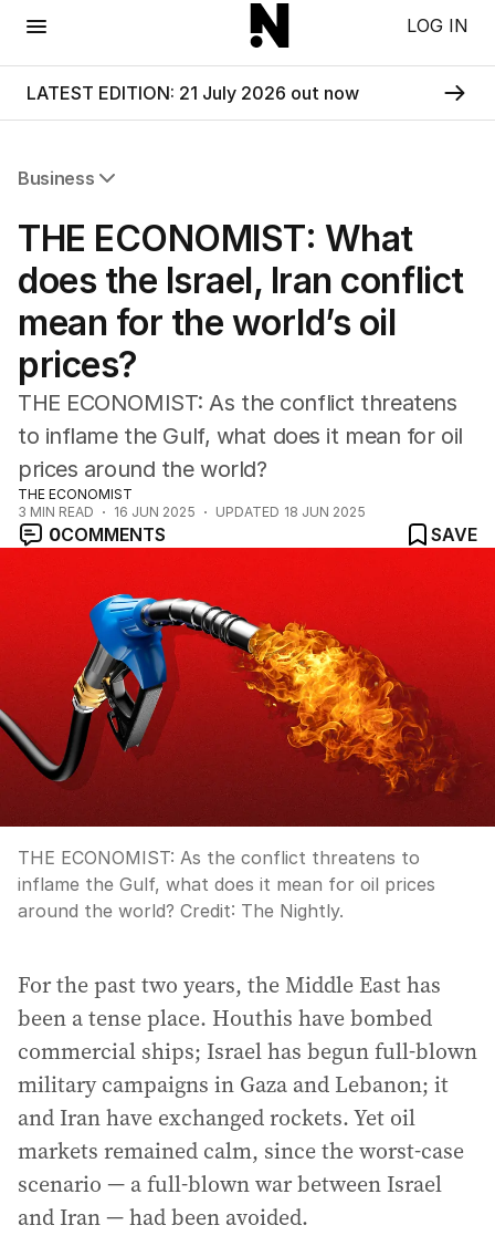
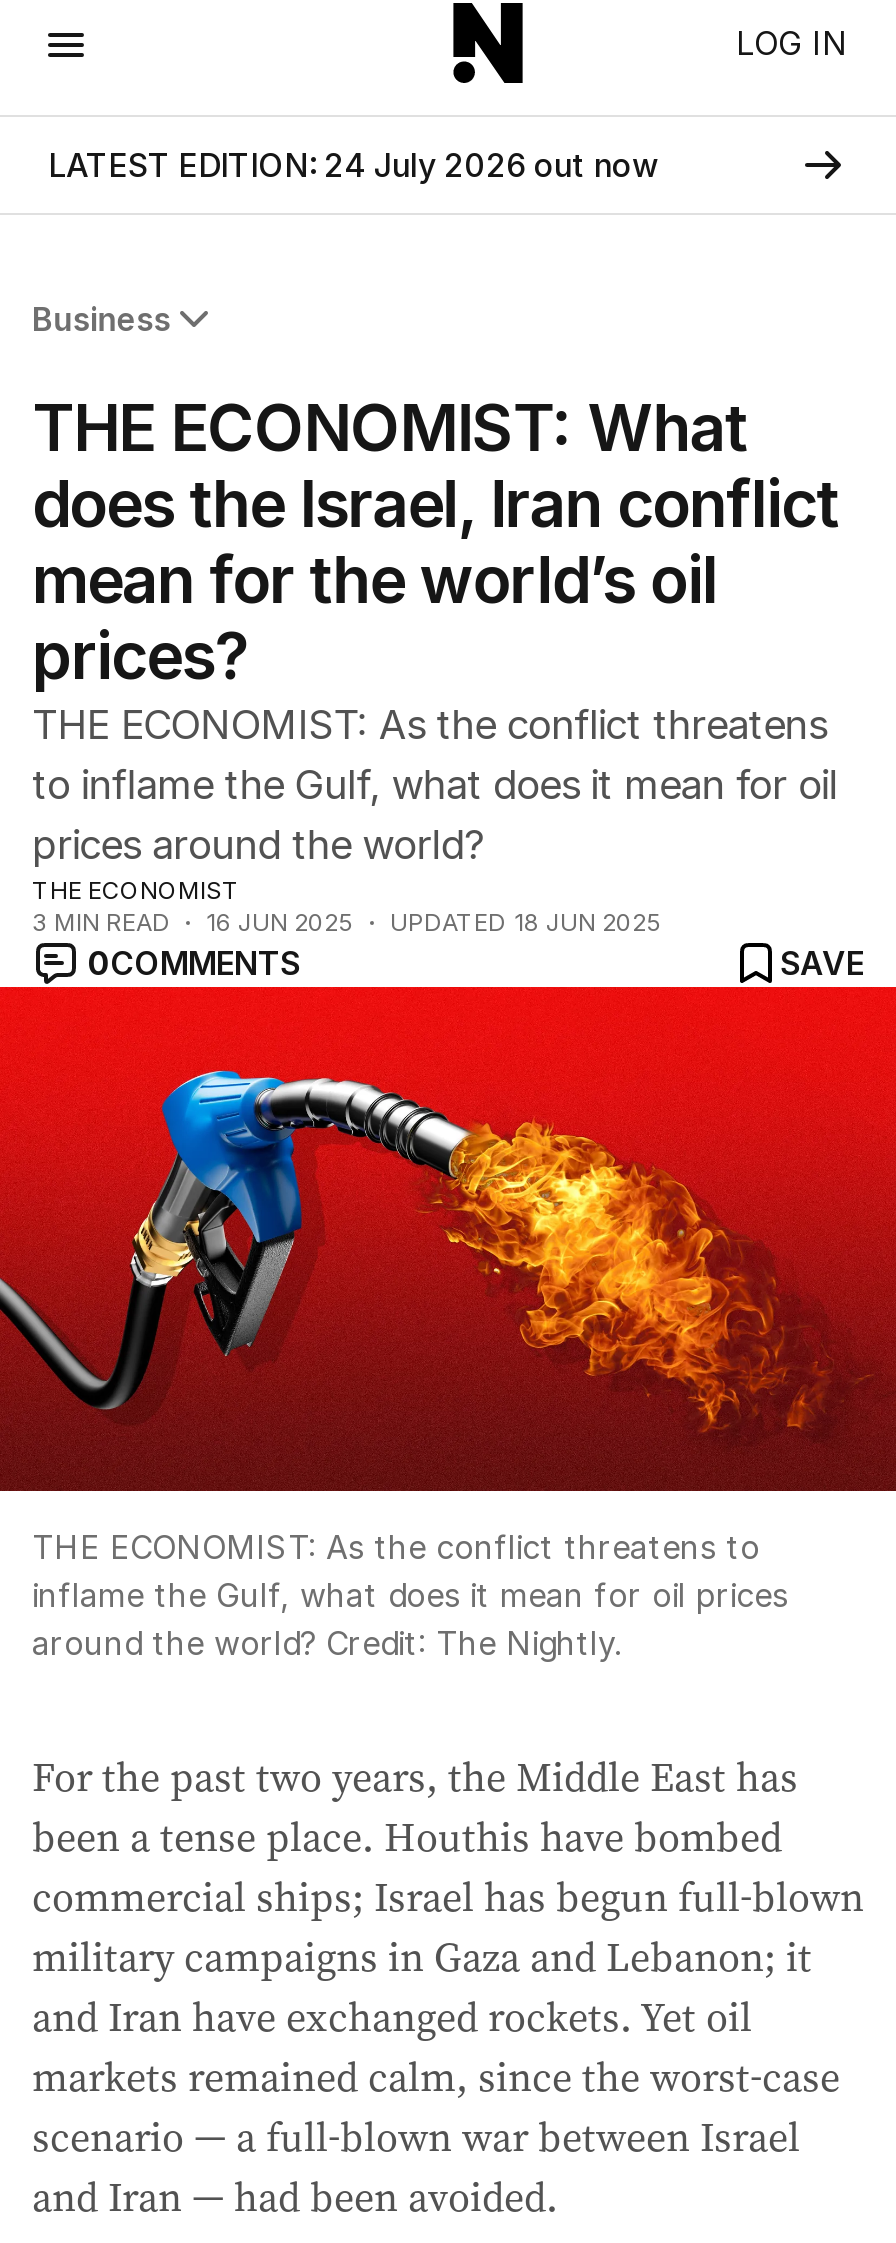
- LATEST EDITION: 21 July 2026 out now
+ LATEST EDITION: 24 July 2026 out now
